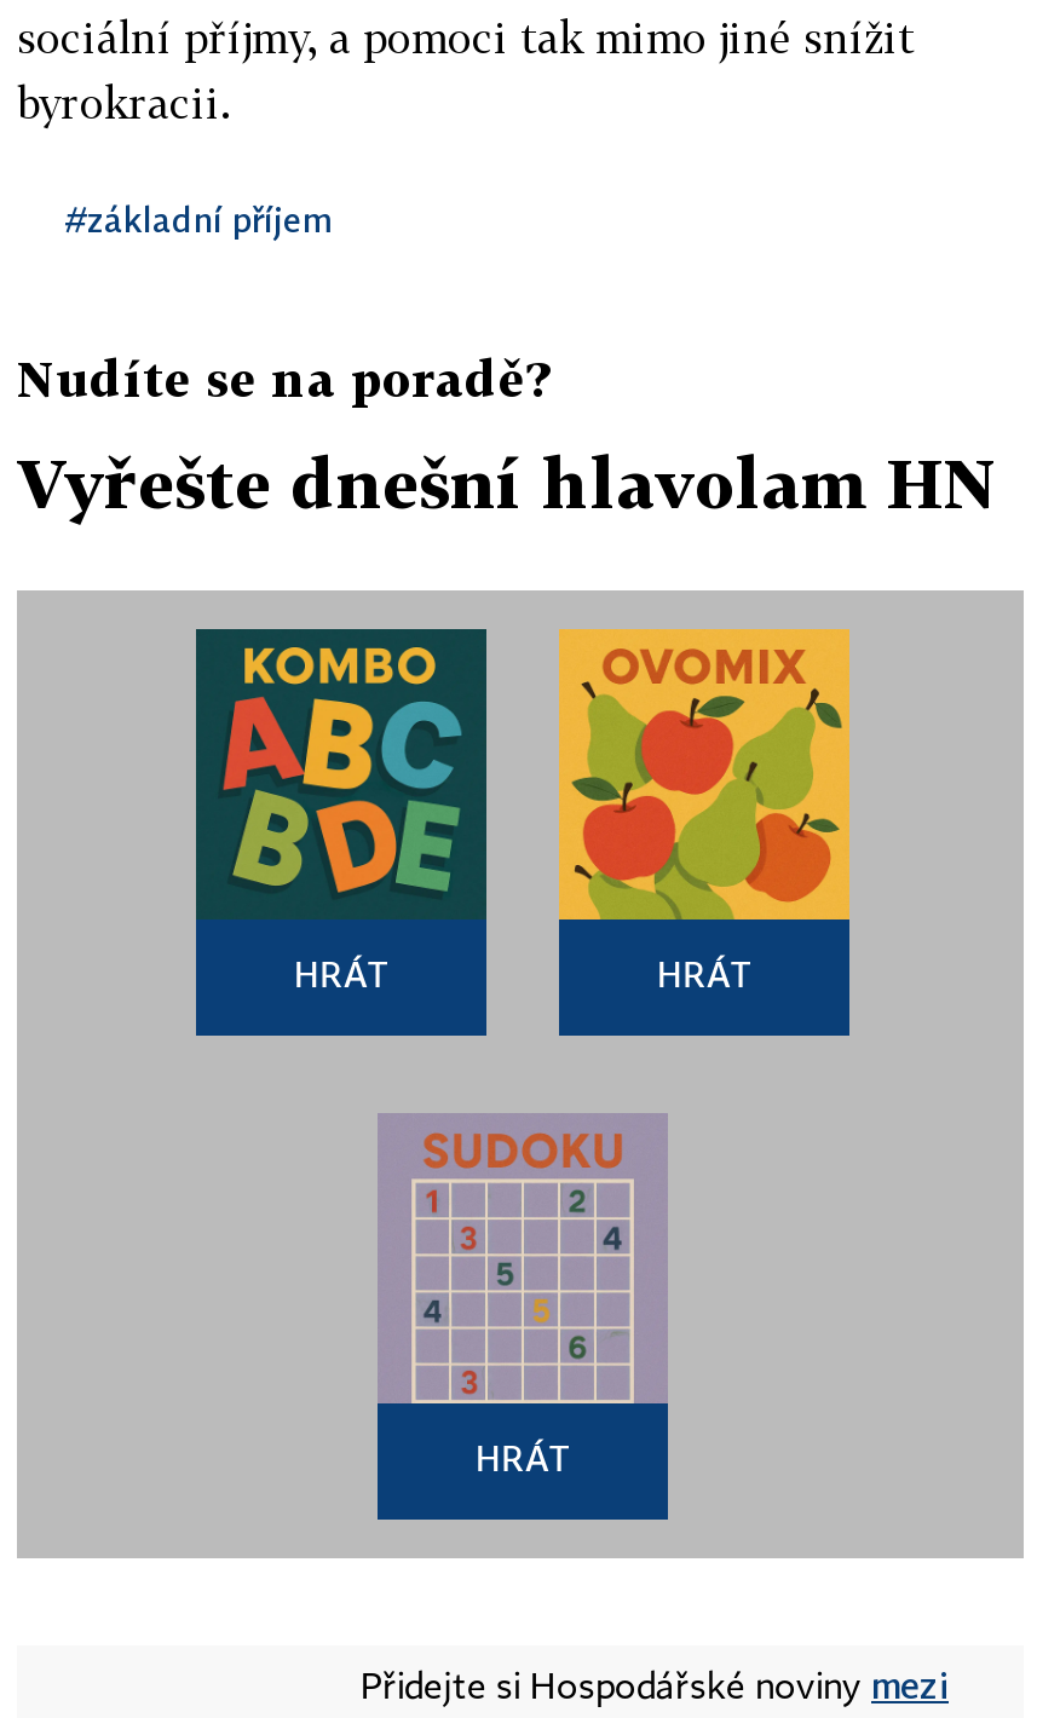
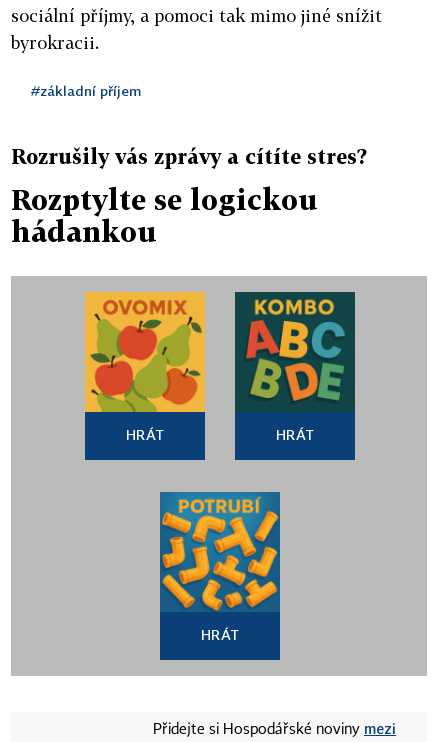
- Nudíte se na poradě?
+ Rozrušily vás zprávy a cítíte stres?

- Vyřešte dnešní hlavolam HN
+ Rozptylte se logickou
+ hádankou

moved down: [image]

- [image]
+ [image]
